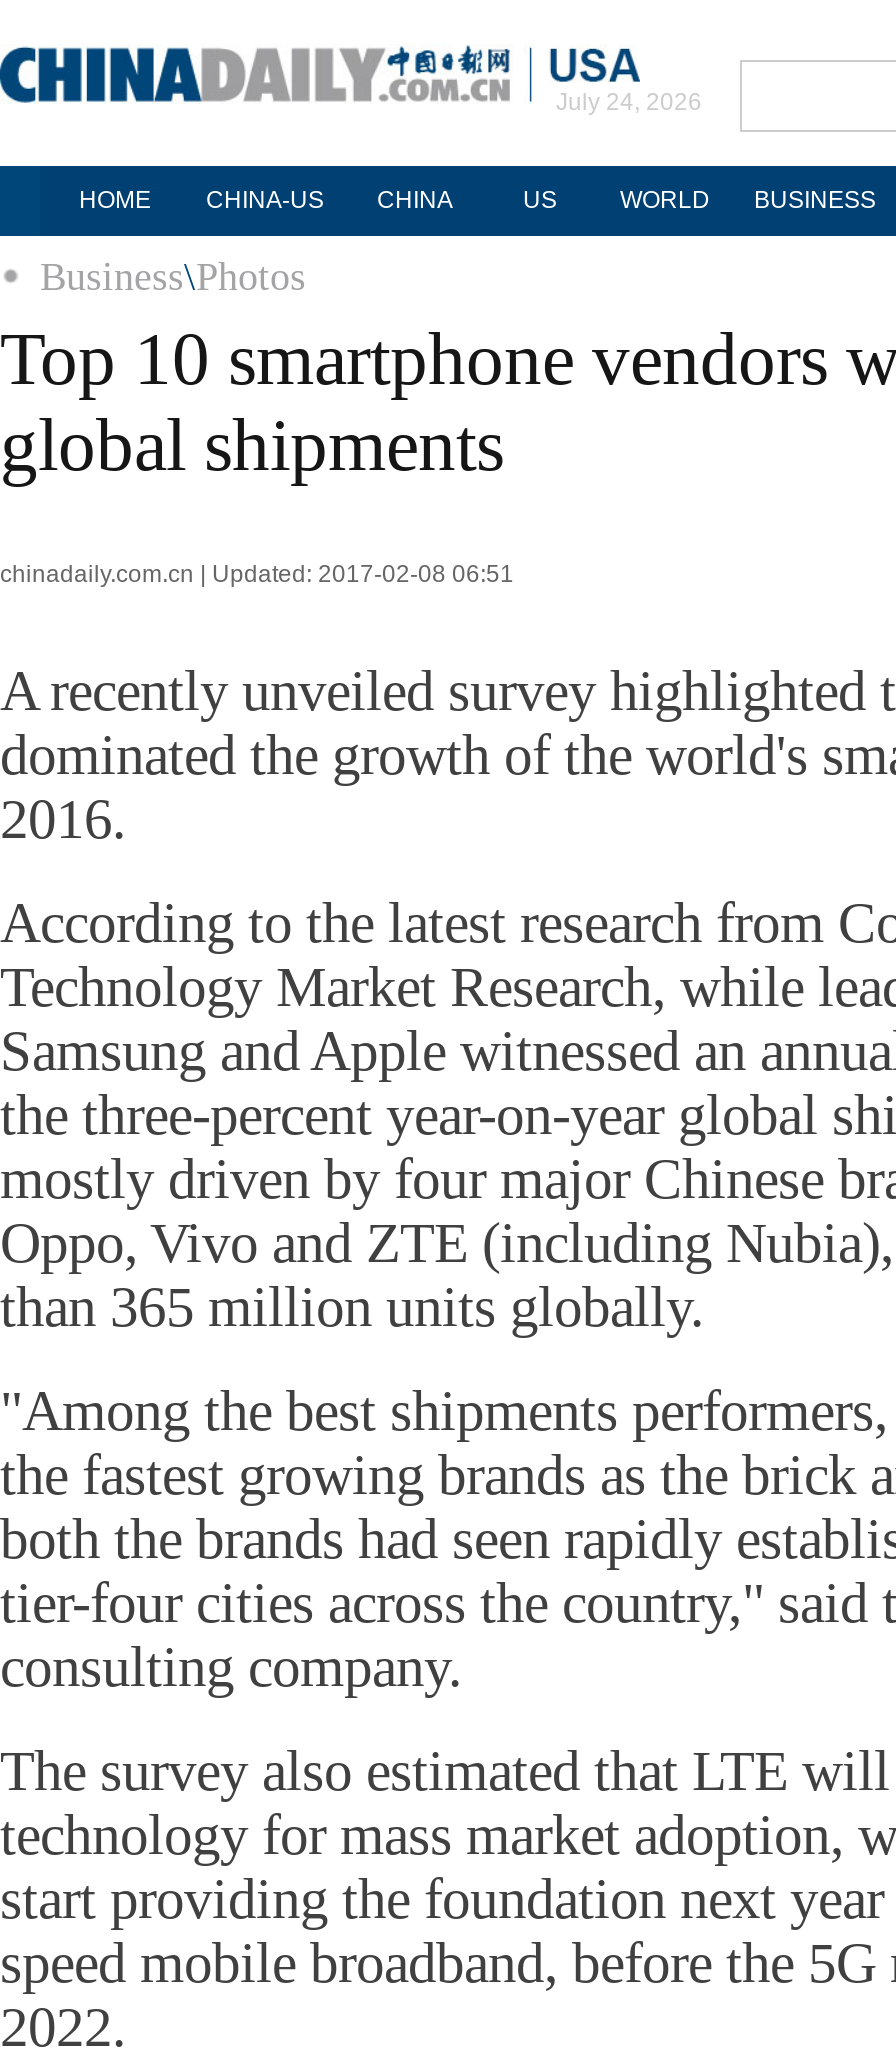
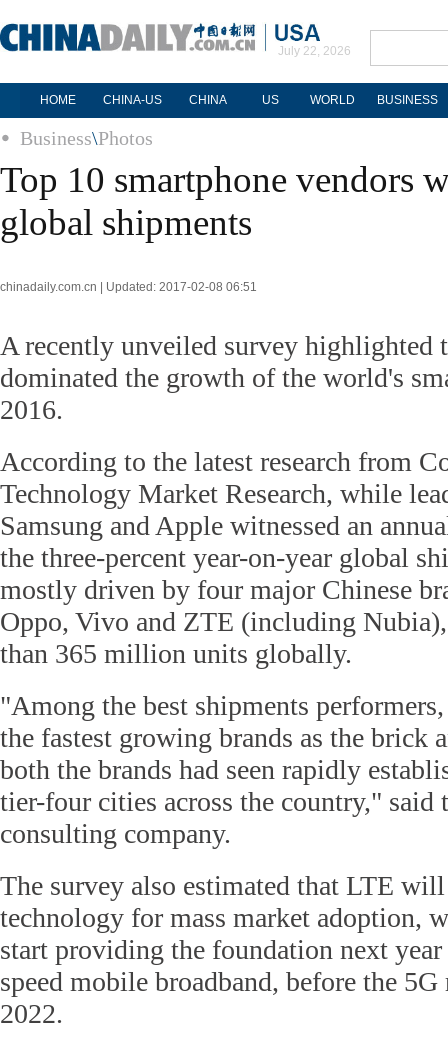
- July 24, 2026
+ July 22, 2026
